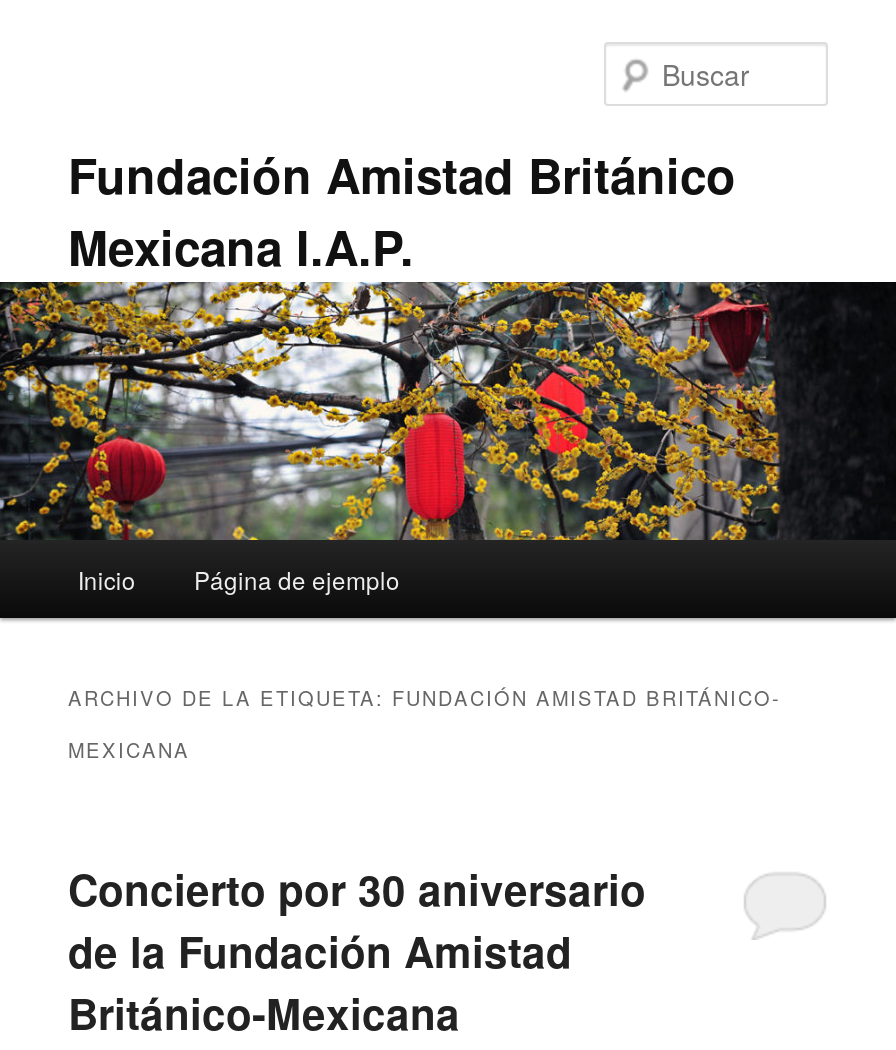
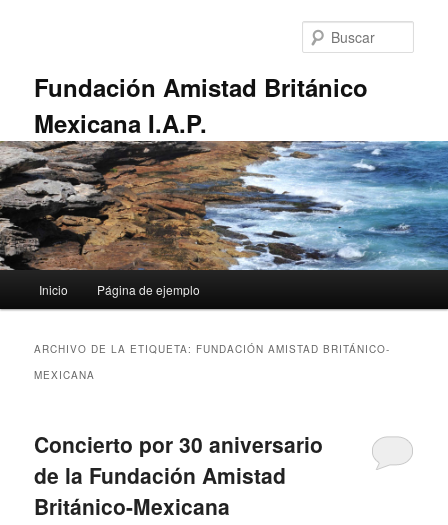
- [image]
+ [image]
